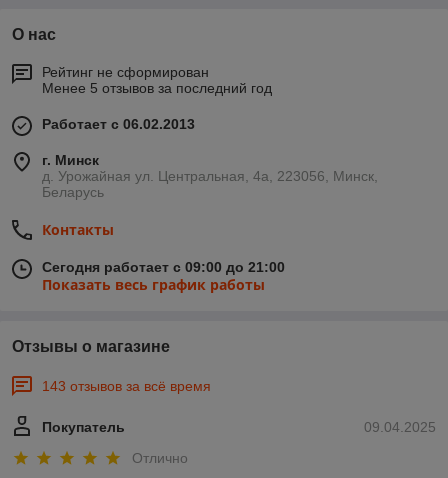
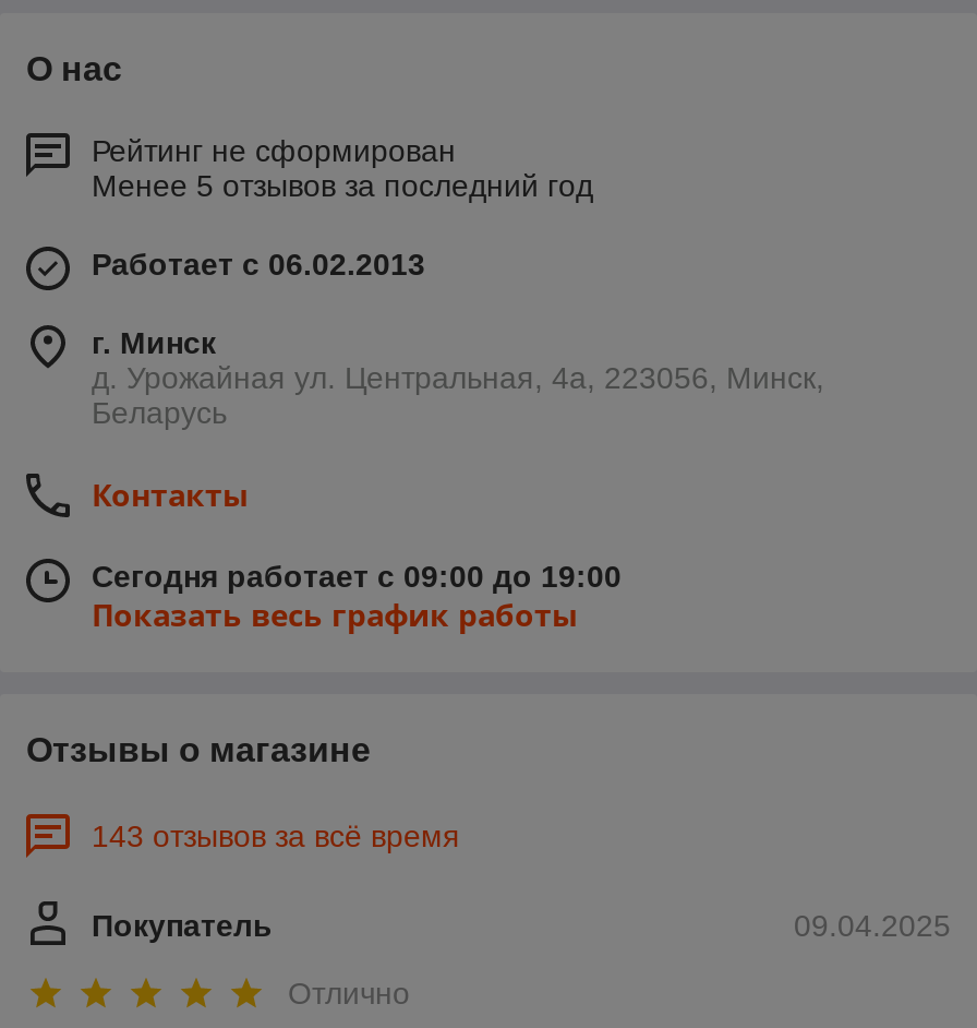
- Сегодня работает с 09:00 до 21:00
+ Сегодня работает с 09:00 до 19:00
